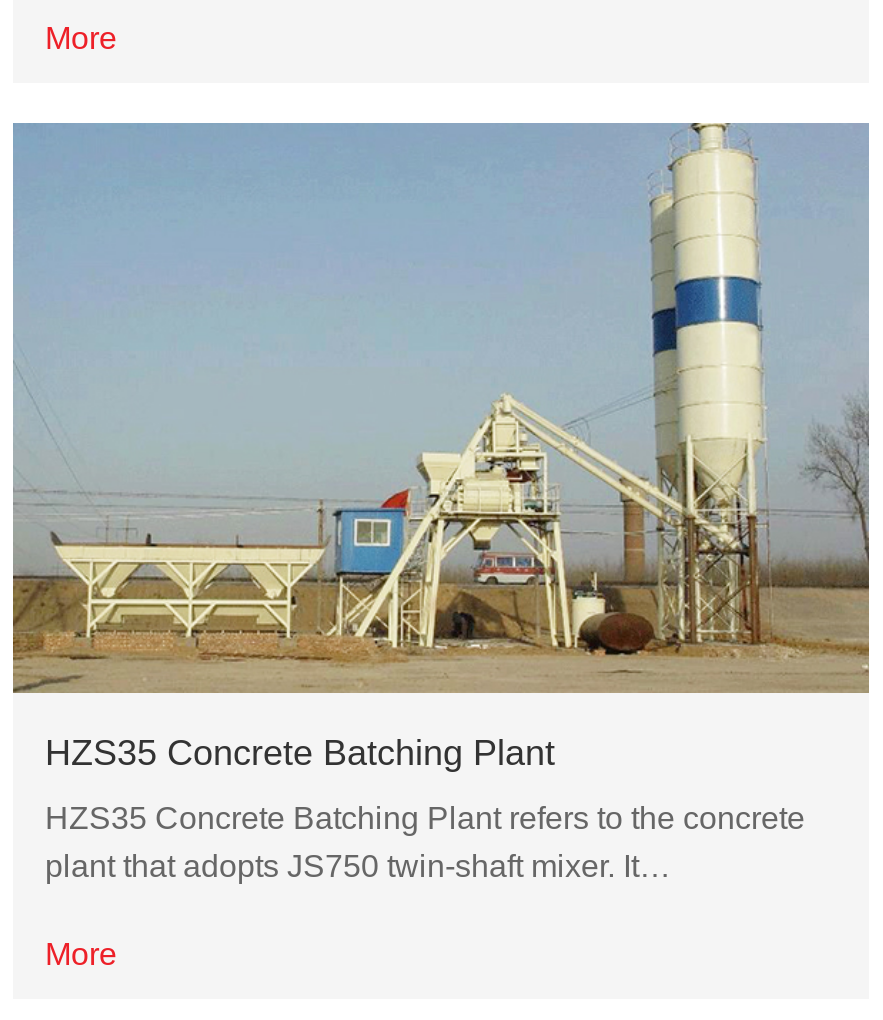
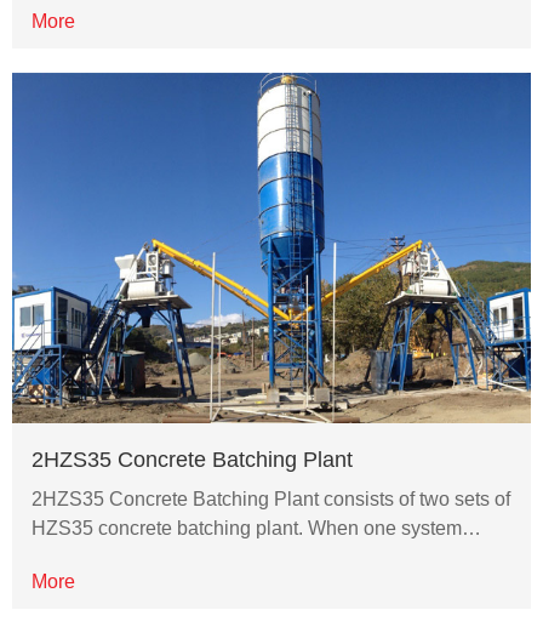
- [image]
- HZS35 Concrete Batching Plant
+ [image]
+ 2HZS35 Concrete Batching Plant

- HZS35 Concrete Batching Plant refers to the concrete
- plant that adopts JS750 twin-shaft mixer. It…
+ 2HZS35 Concrete Batching Plant consists of two sets of
+ HZS35 concrete batching plant. When one system…
